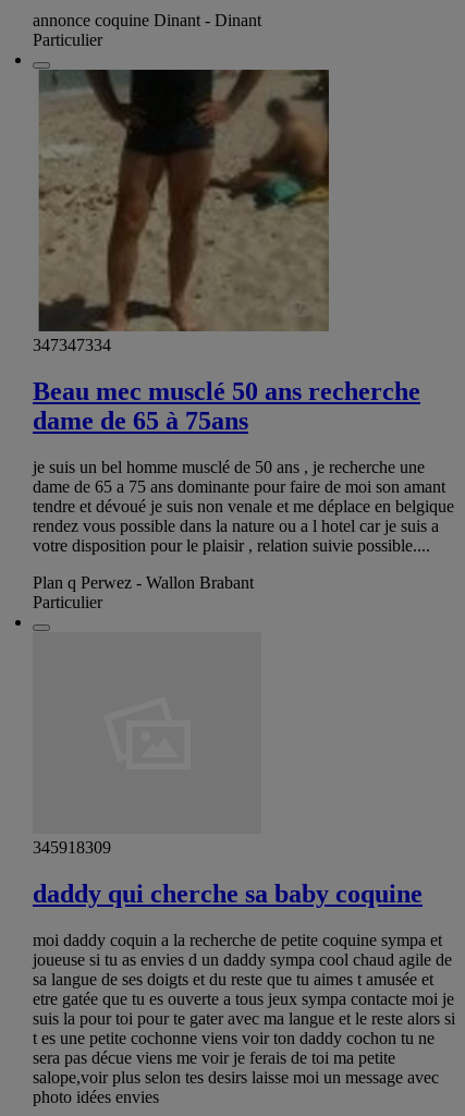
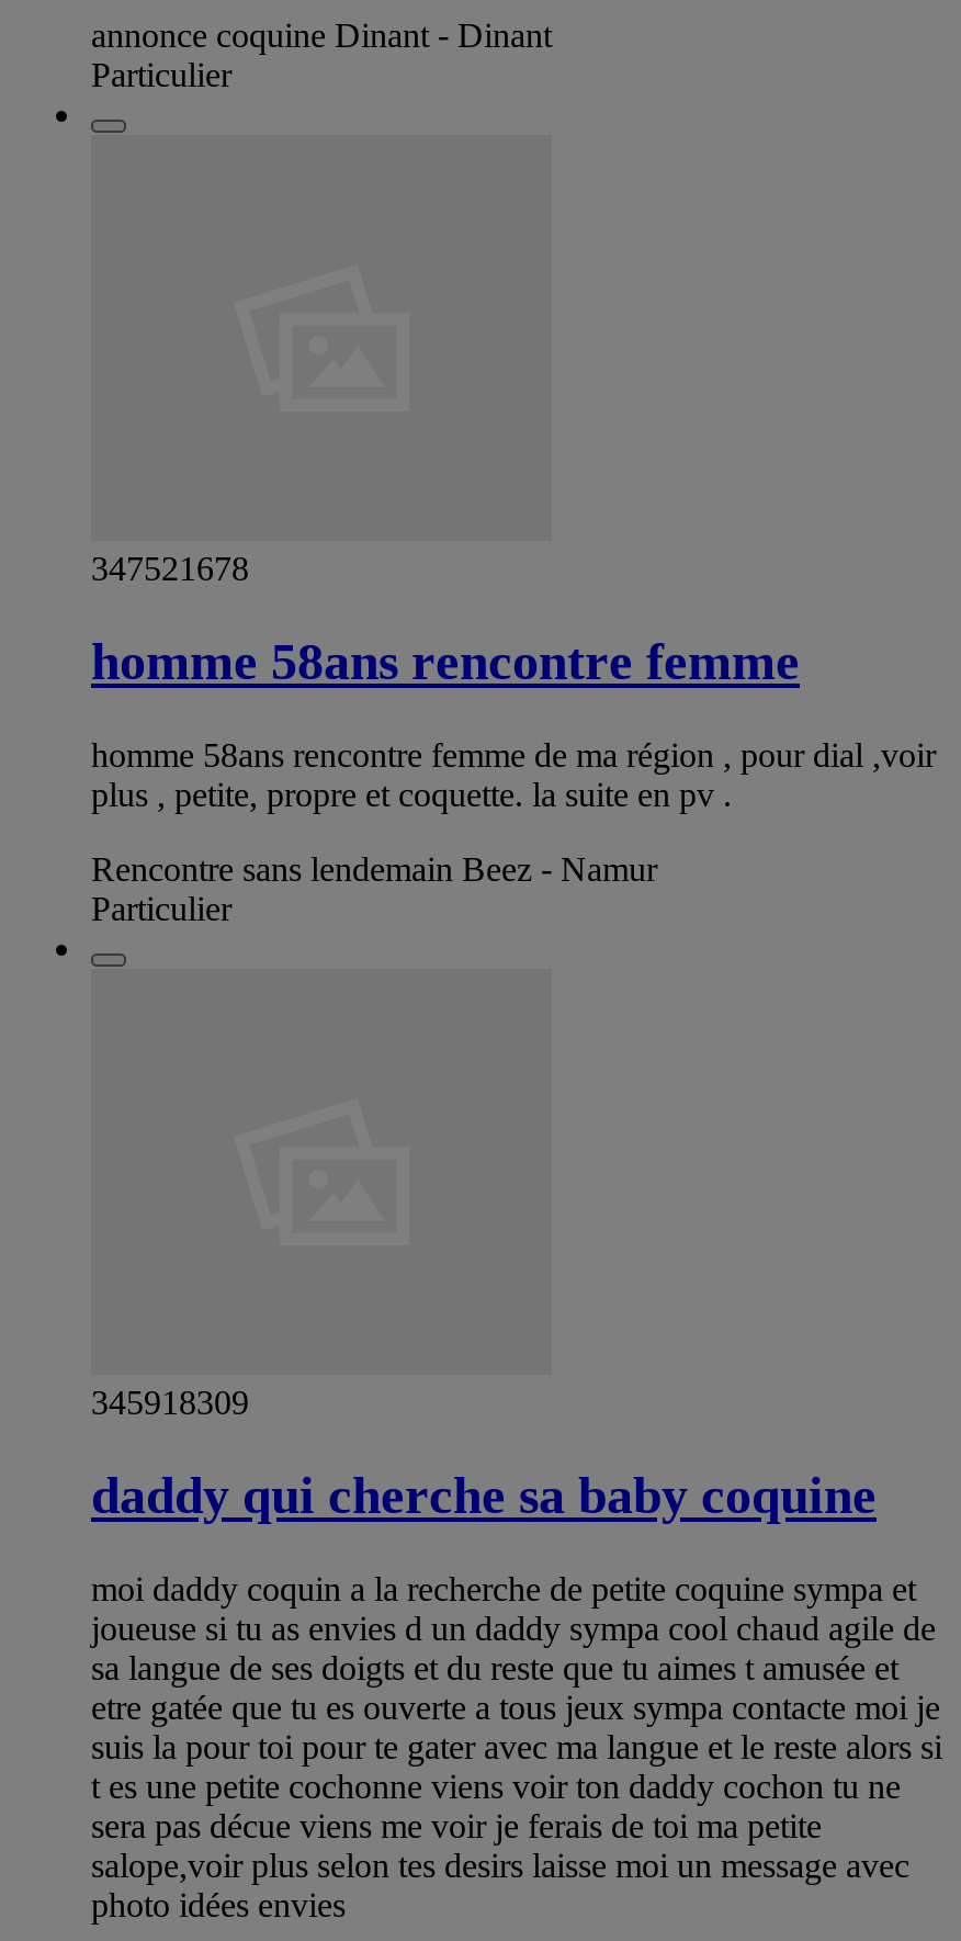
- [image]

- 347347334
+ 347521678

- Beau mec musclé 50 ans recherche
- dame de 65 à 75ans
+ homme 58ans rencontre femme

- je suis un bel homme musclé de 50 ans , je recherche une
- dame de 65 a 75 ans dominante pour faire de moi son amant
- tendre et dévoué je suis non venale et me déplace en belgique
- rendez vous possible dans la nature ou a l hotel car je suis a
- votre disposition pour le plaisir , relation suivie possible....
+ homme 58ans rencontre femme de ma région , pour dial ,voir
+ plus , petite, propre et coquette. la suite en pv .

- Plan q Perwez - Wallon Brabant
+ Rencontre sans lendemain Beez - Namur
